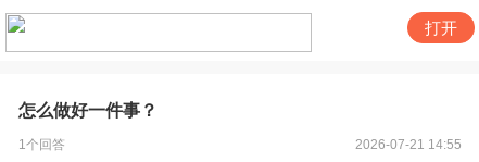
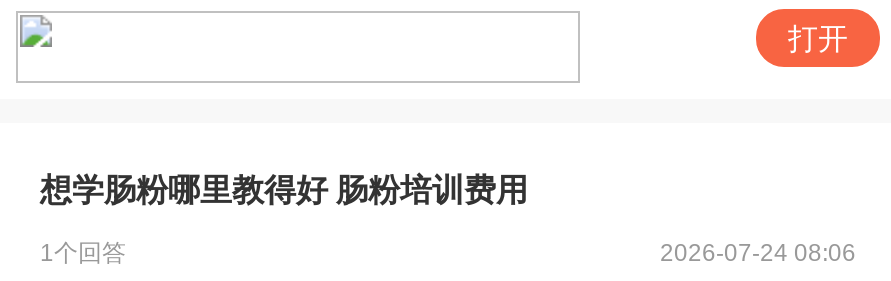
- 怎么做好一件事？
+ 想学肠粉哪里教得好 肠粉培训费用

- 2026-07-21 14:55
+ 2026-07-24 08:06
